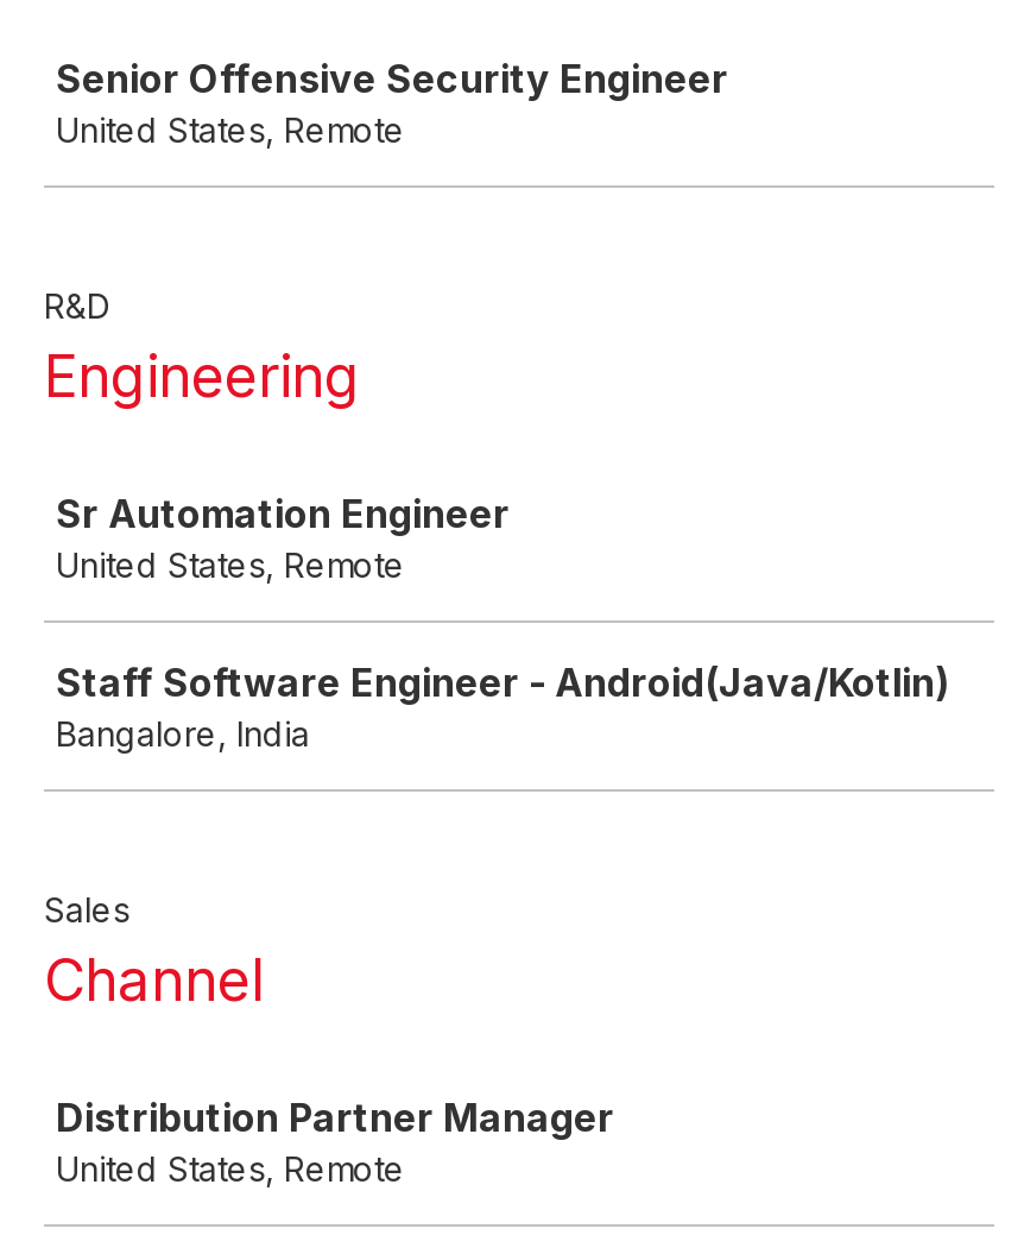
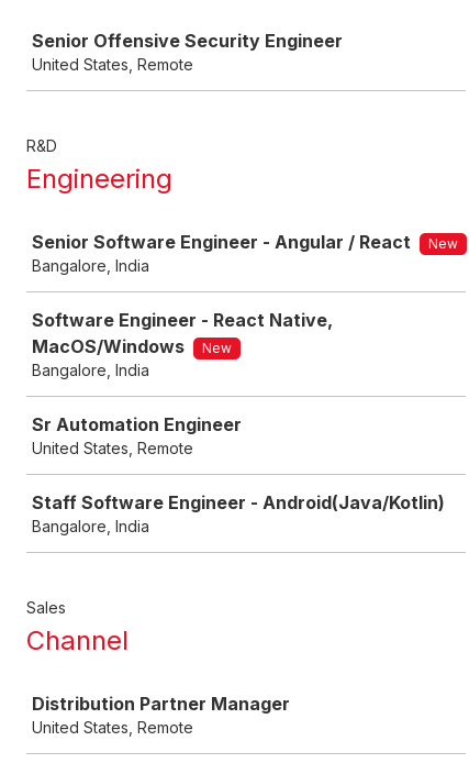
+ Senior Software Engineer - Angular / React
+ New
+ Bangalore, India
+ Software Engineer - React Native,
+ MacOS/Windows
+ New
+ Bangalore, India
